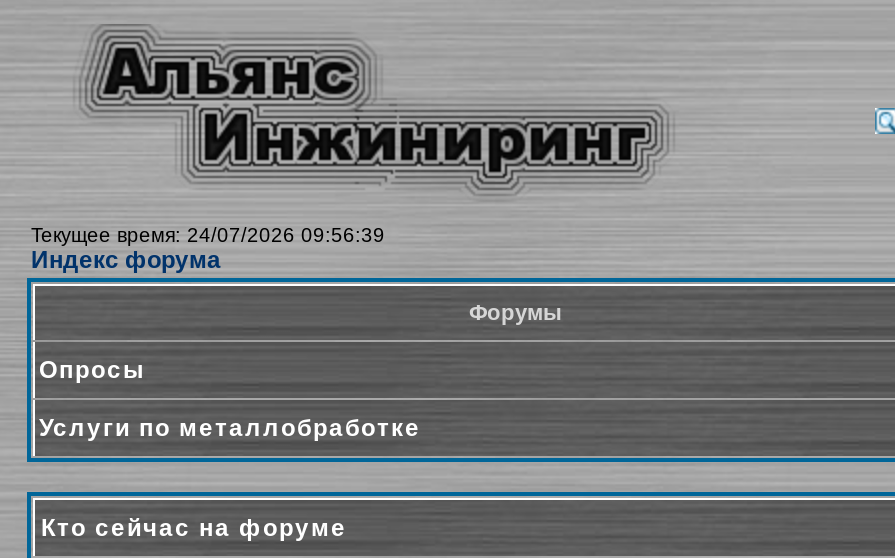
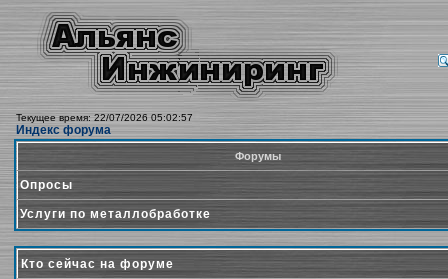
- Текущее время: 24/07/2026 09:56:39
+ Текущее время: 22/07/2026 05:02:57
